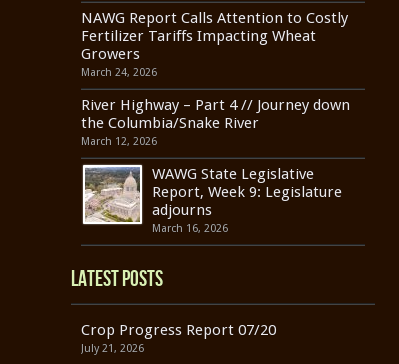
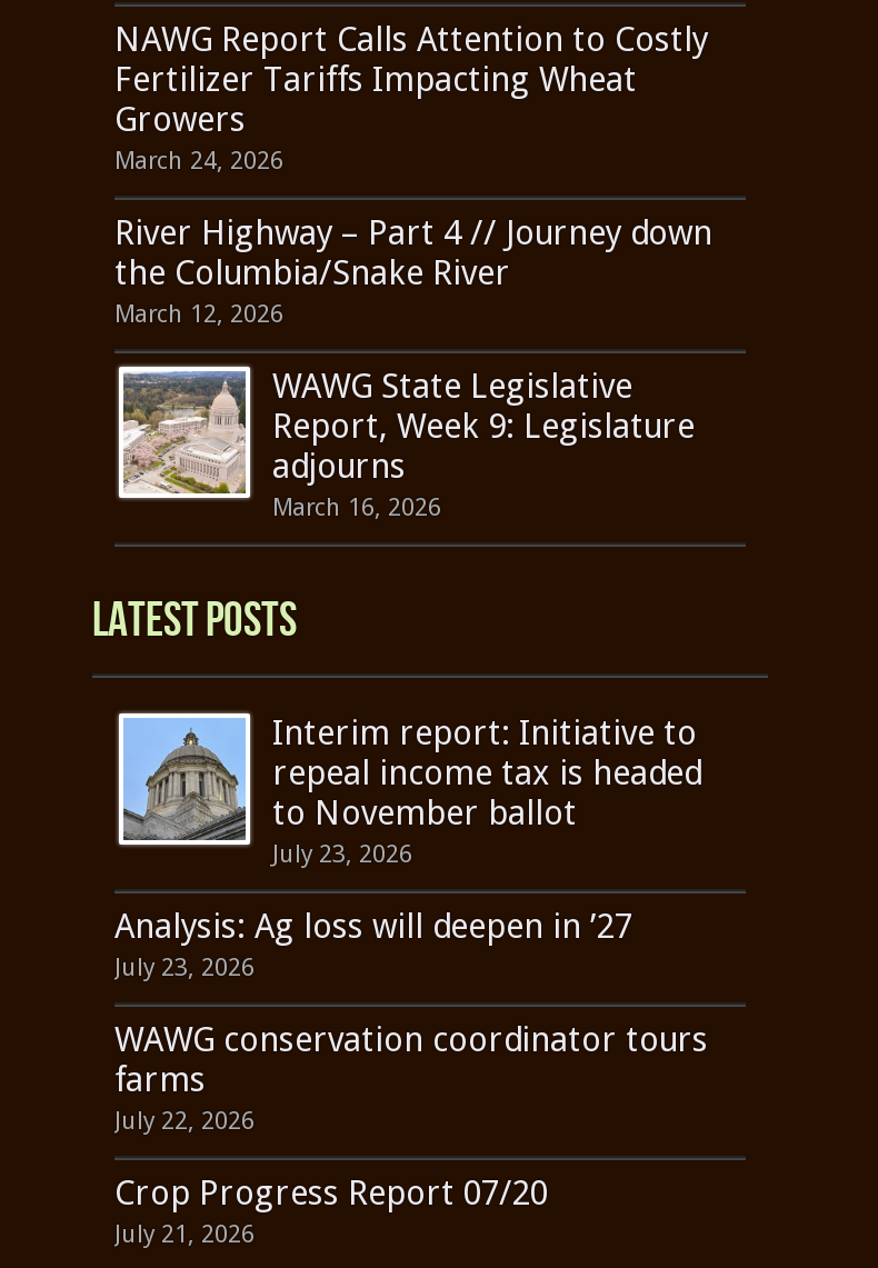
+ [image]
+ Interim report: Initiative to
+ repeal income tax is headed
+ to November ballot
+ July 23, 2026
+ Analysis: Ag loss will deepen in ’27
+ July 23, 2026
+ WAWG conservation coordinator tours
+ farms
+ July 22, 2026
